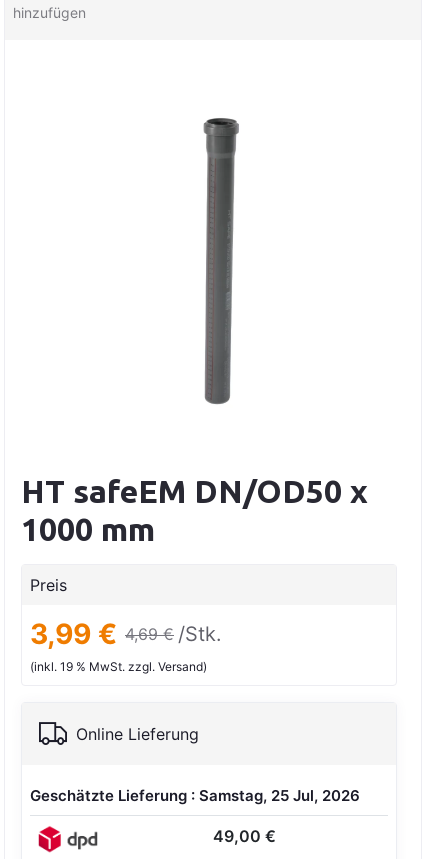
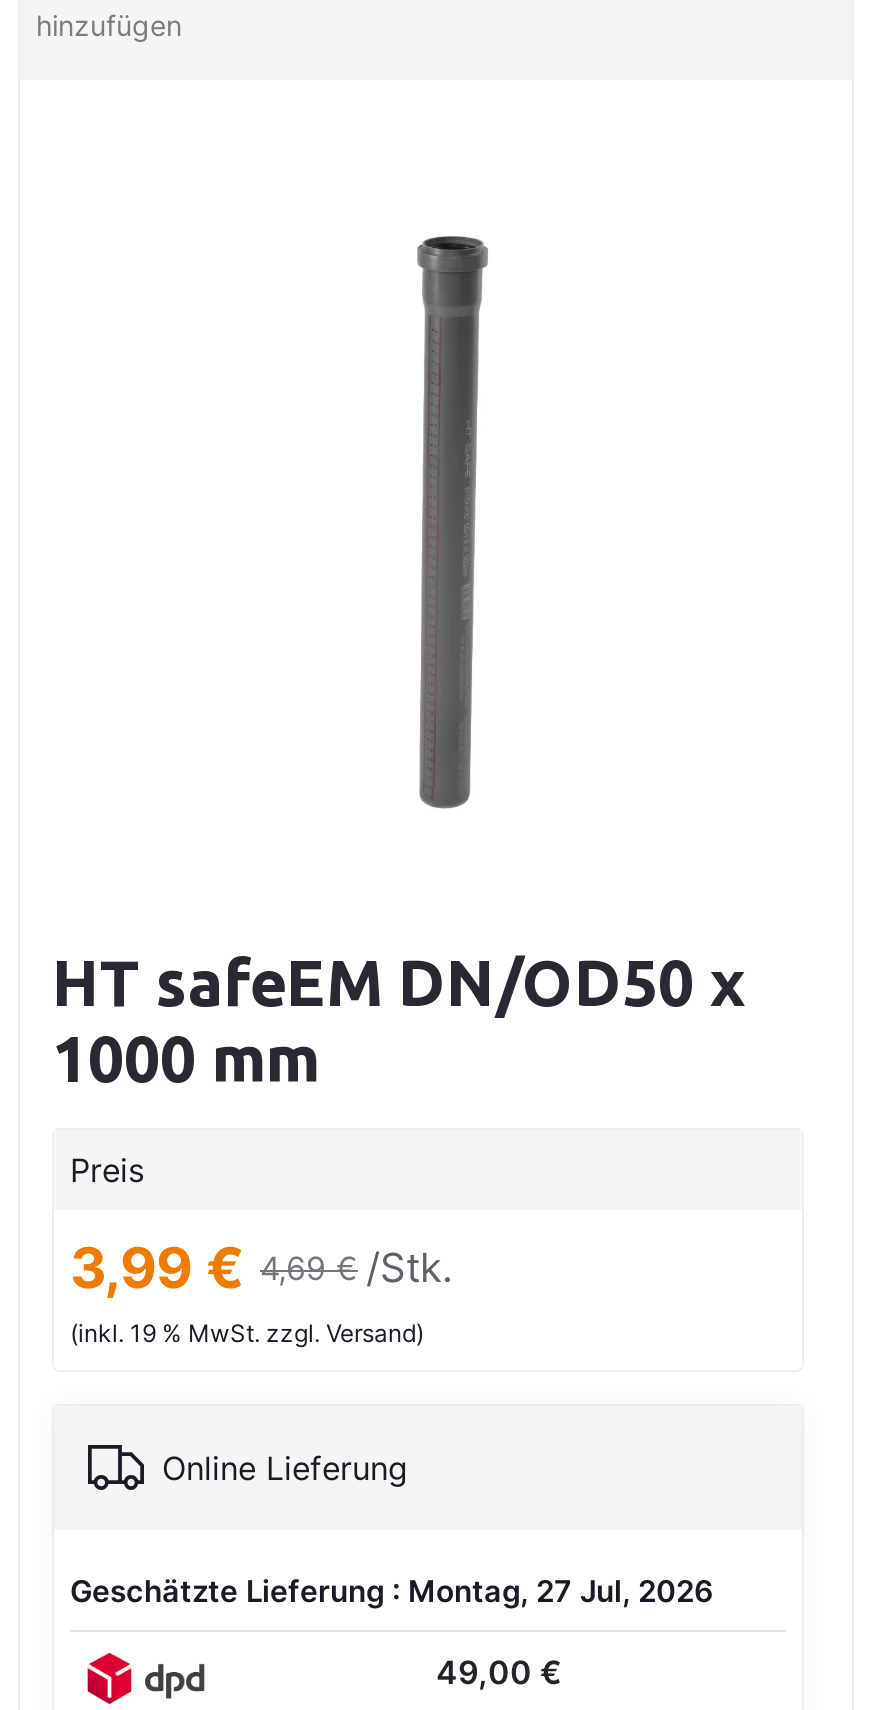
- Geschätzte Lieferung : Samstag, 25 Jul, 2026
+ Geschätzte Lieferung : Montag, 27 Jul, 2026
